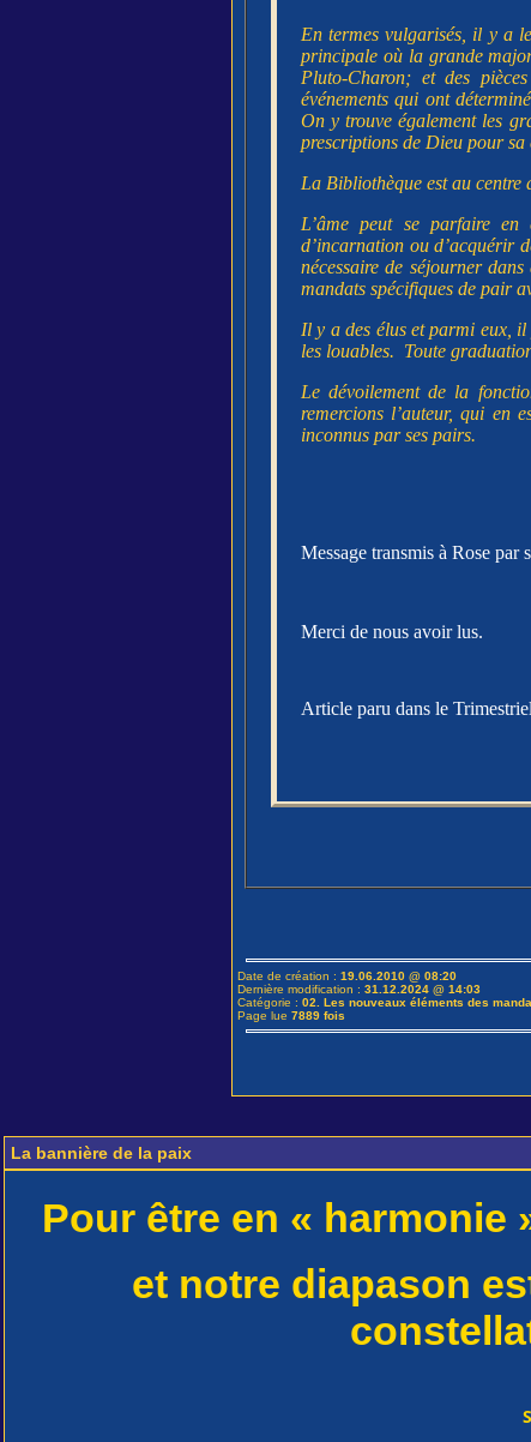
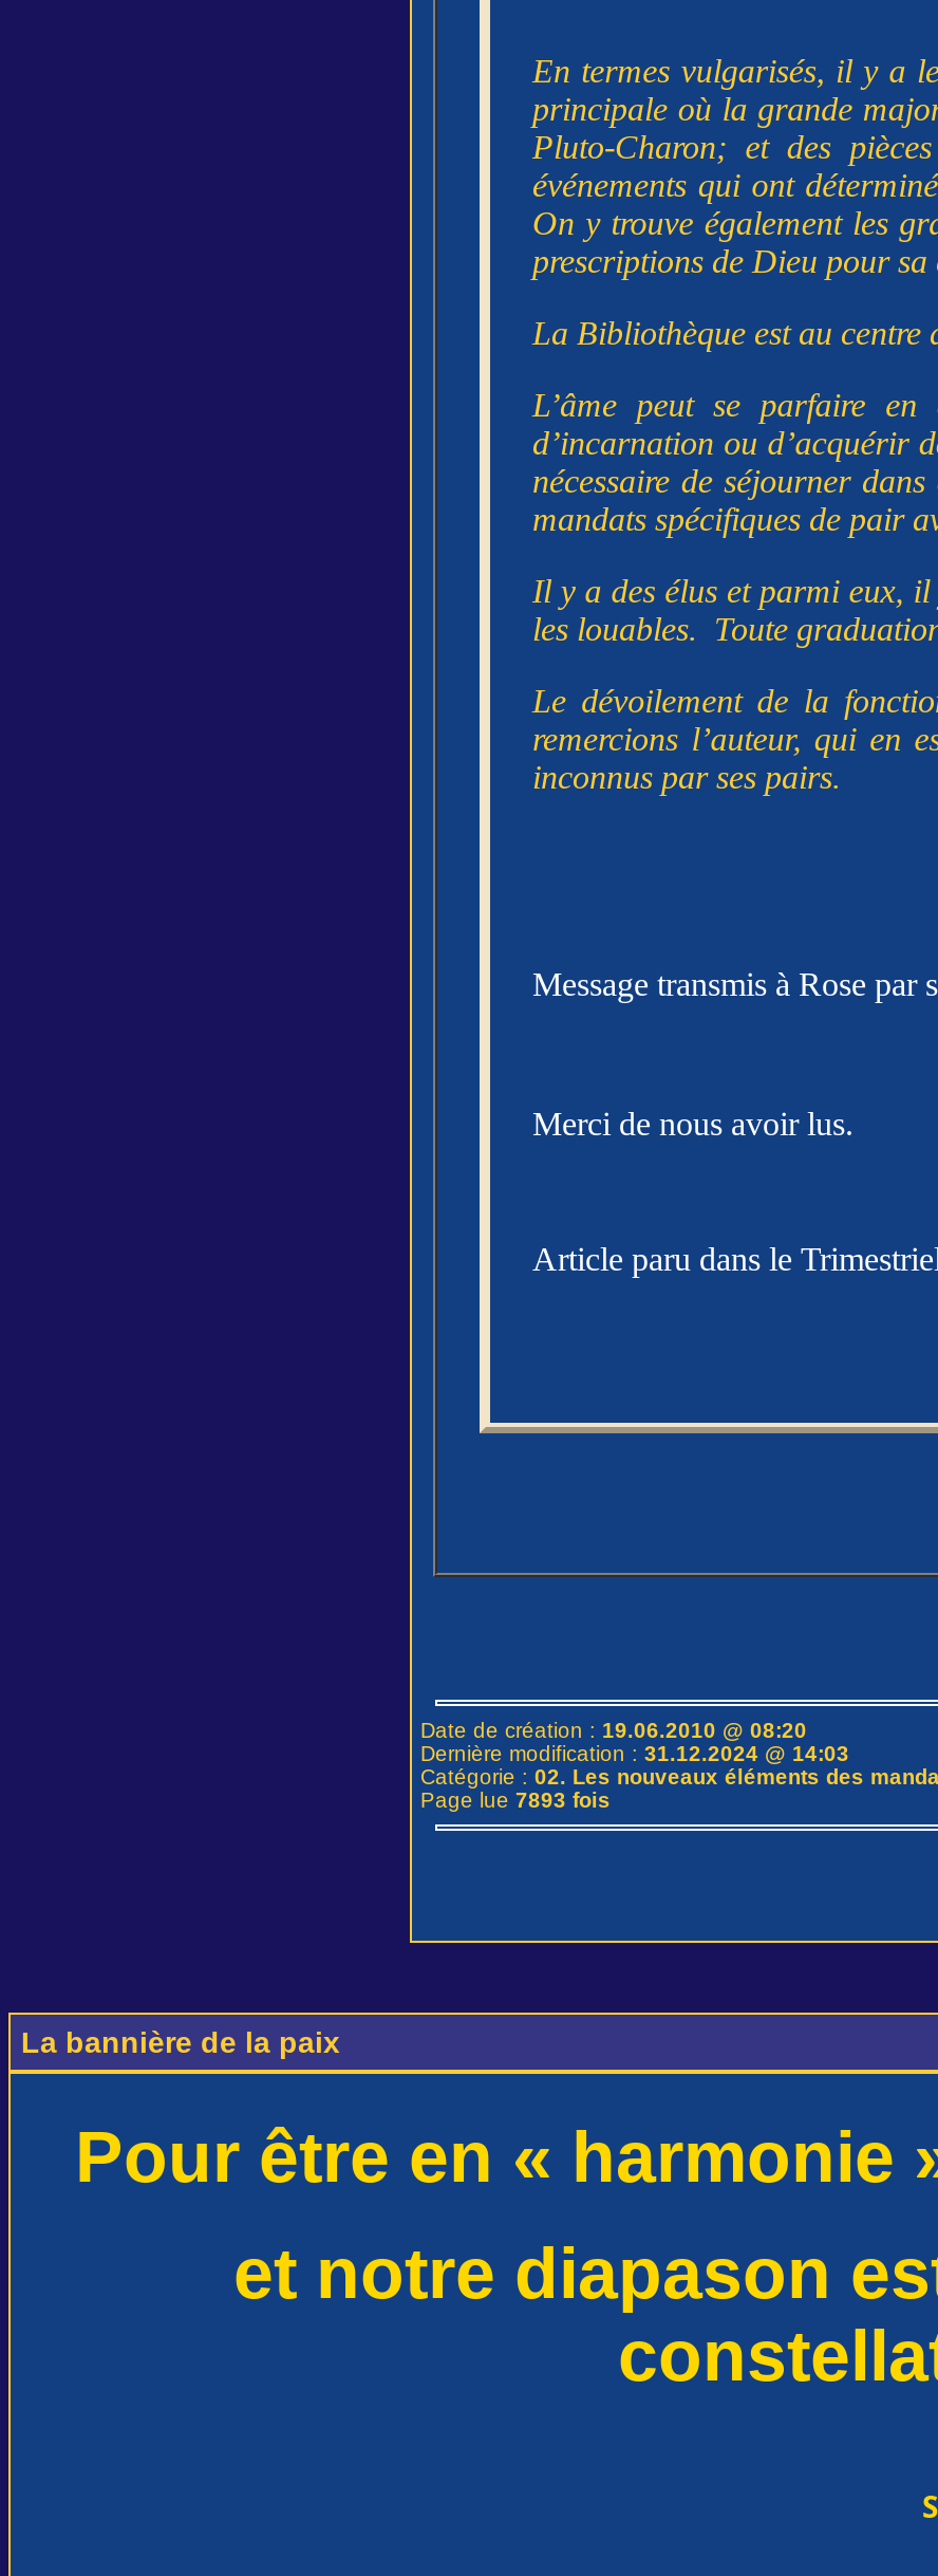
- Page lue 7889 fois
+ Page lue 7893 fois
